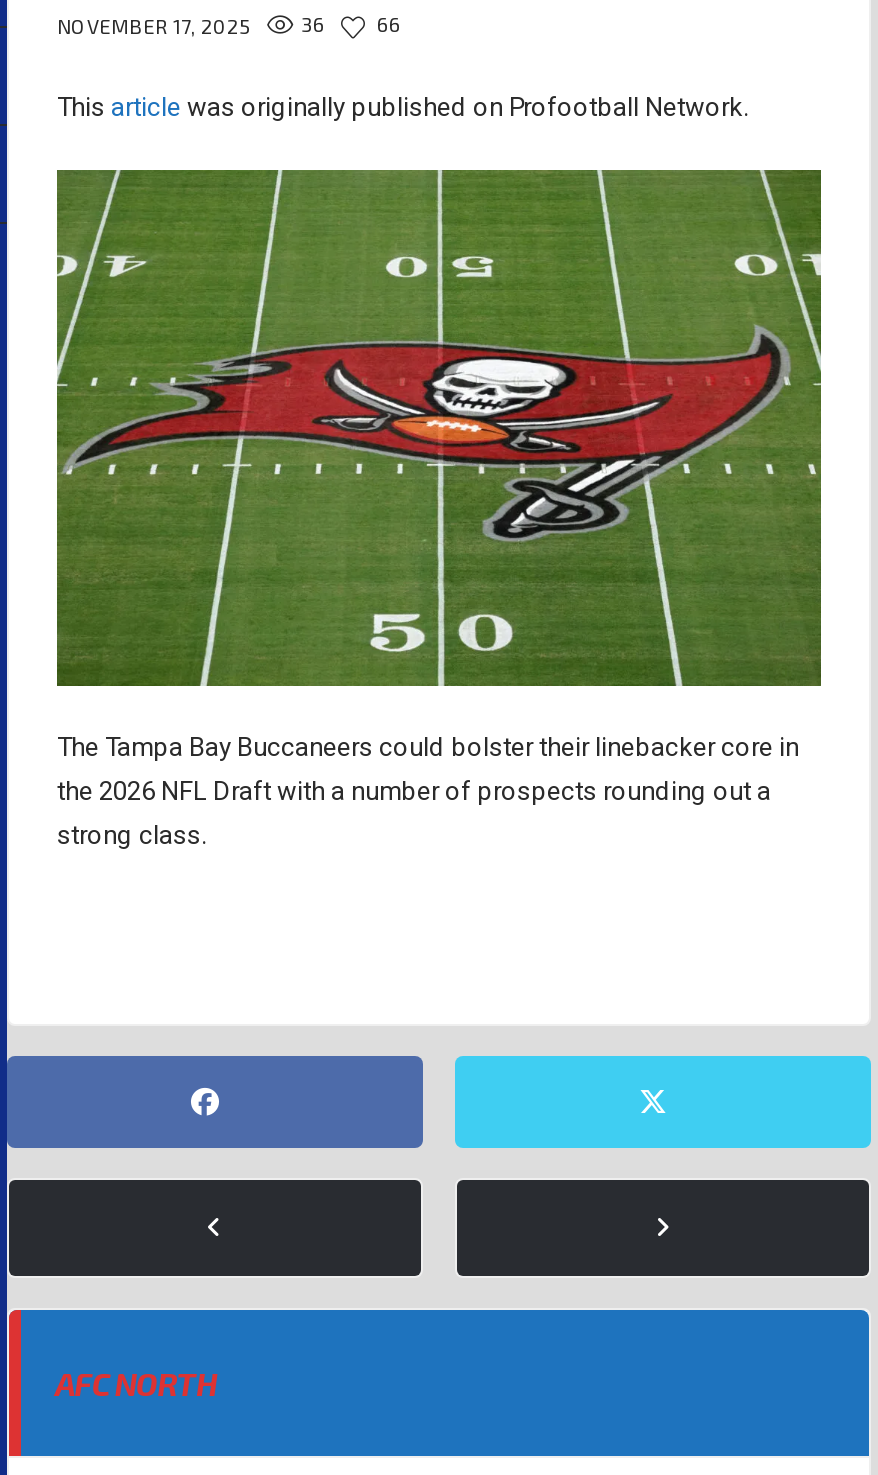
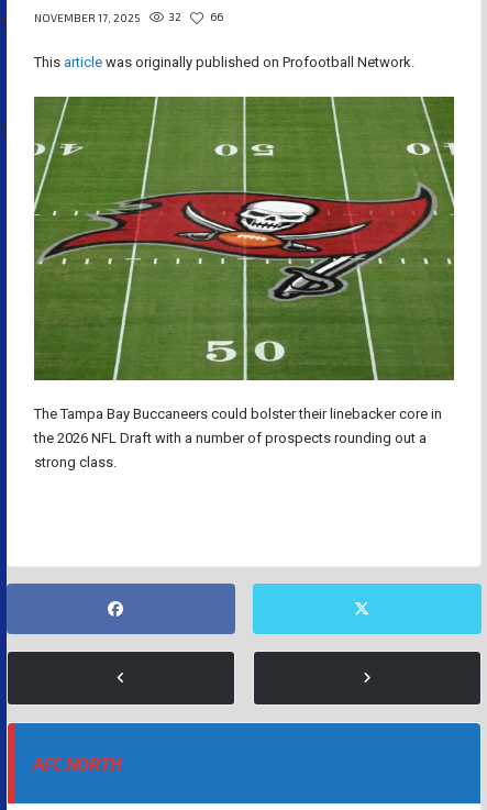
- 36
+ 32
